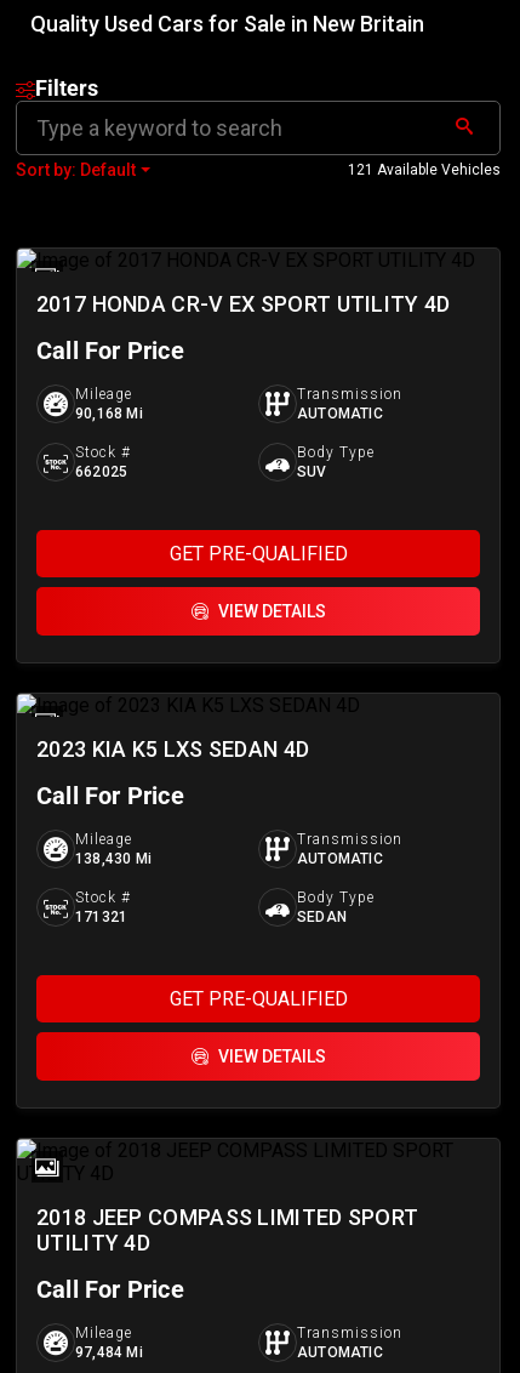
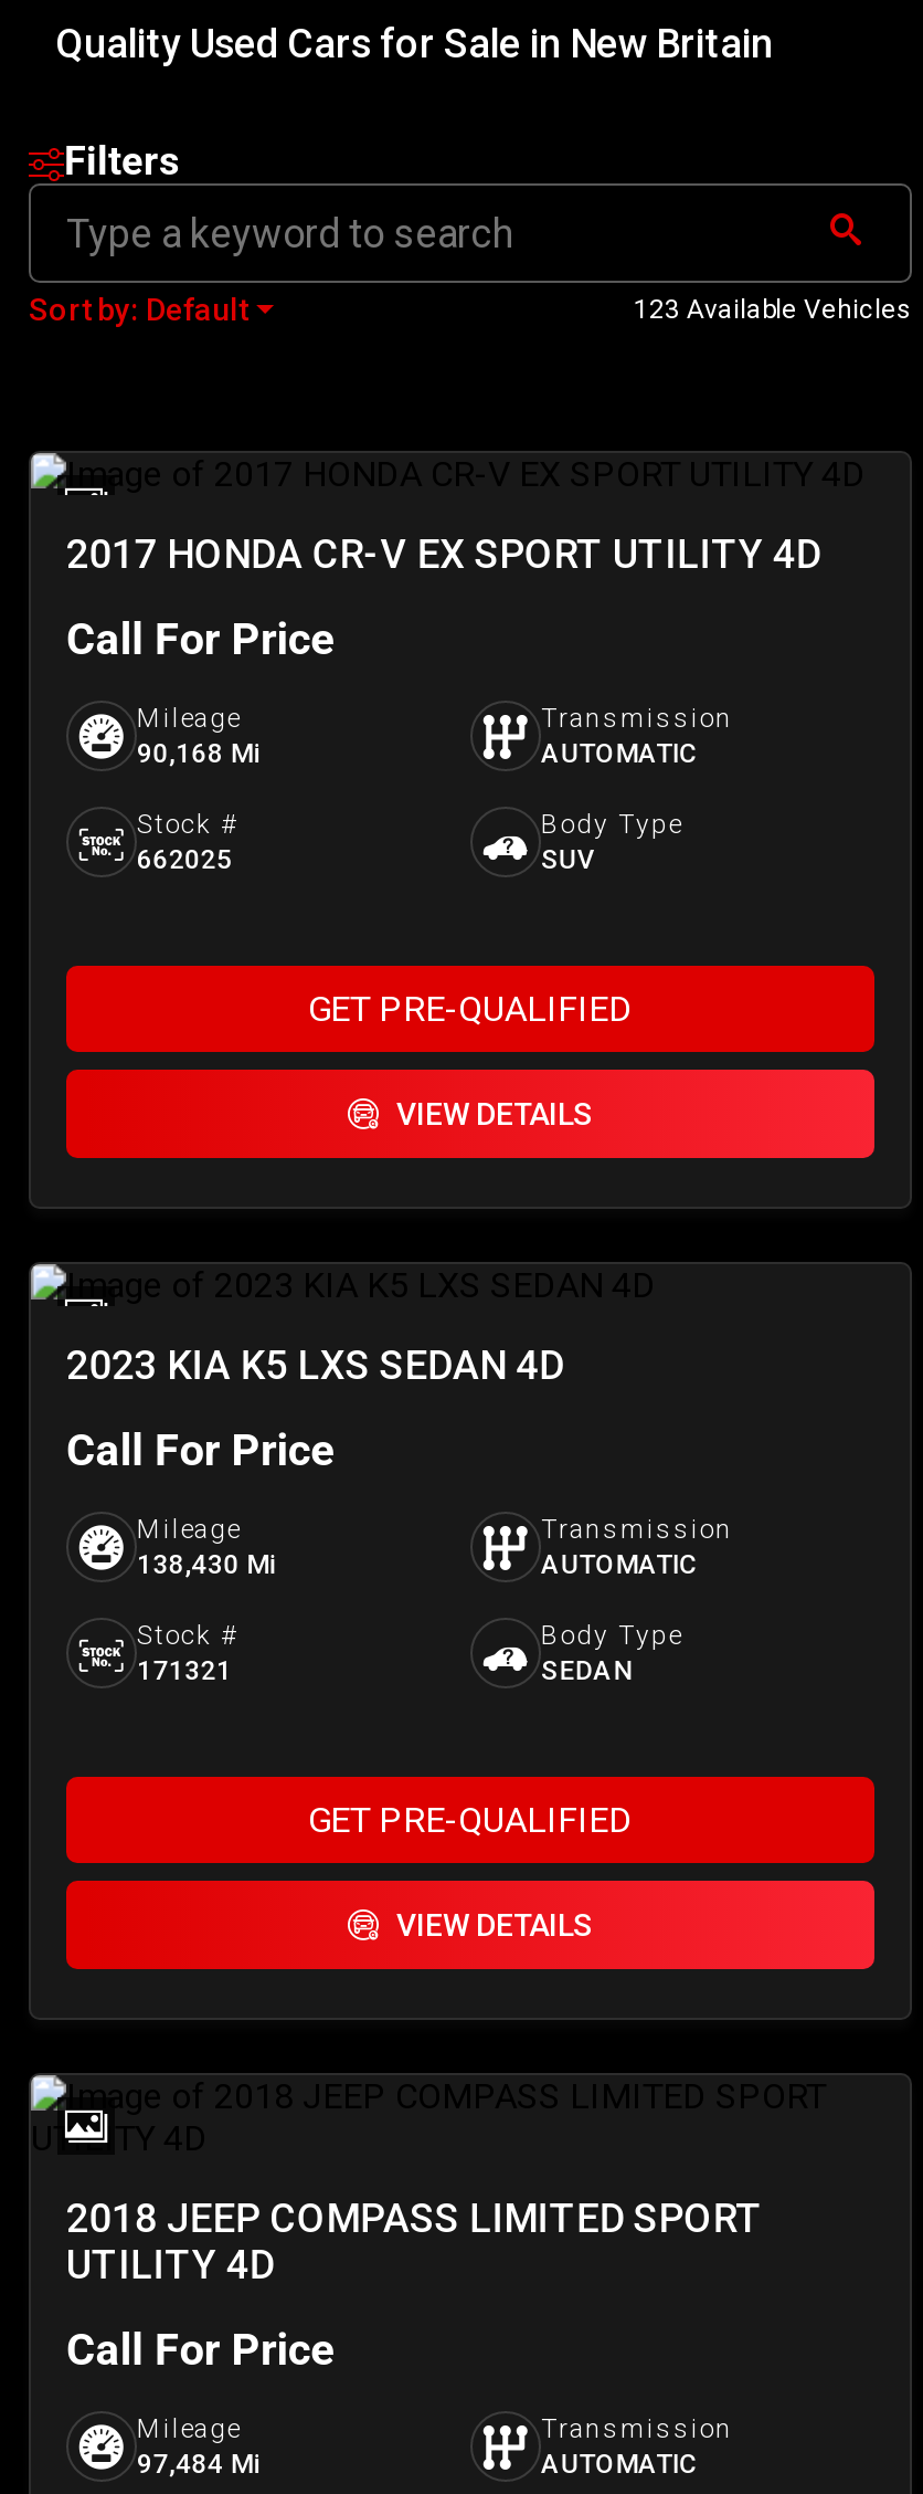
- 121 Available Vehicles
+ 123 Available Vehicles
